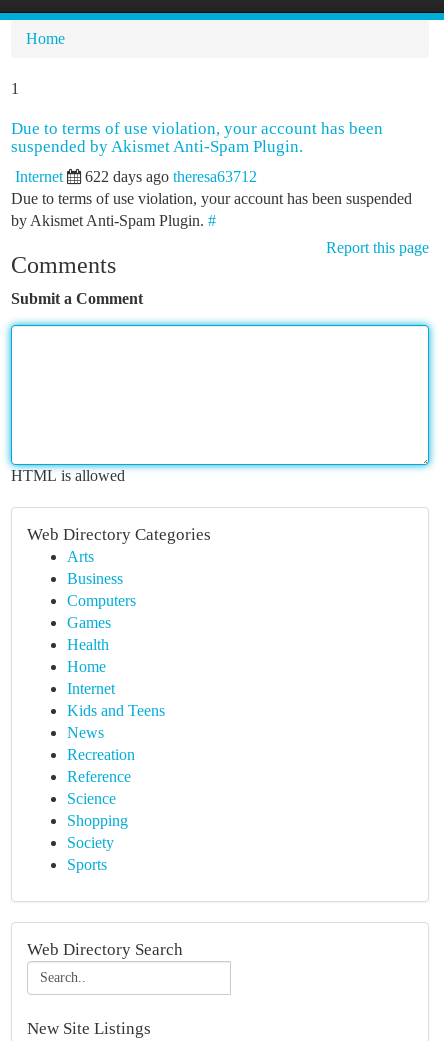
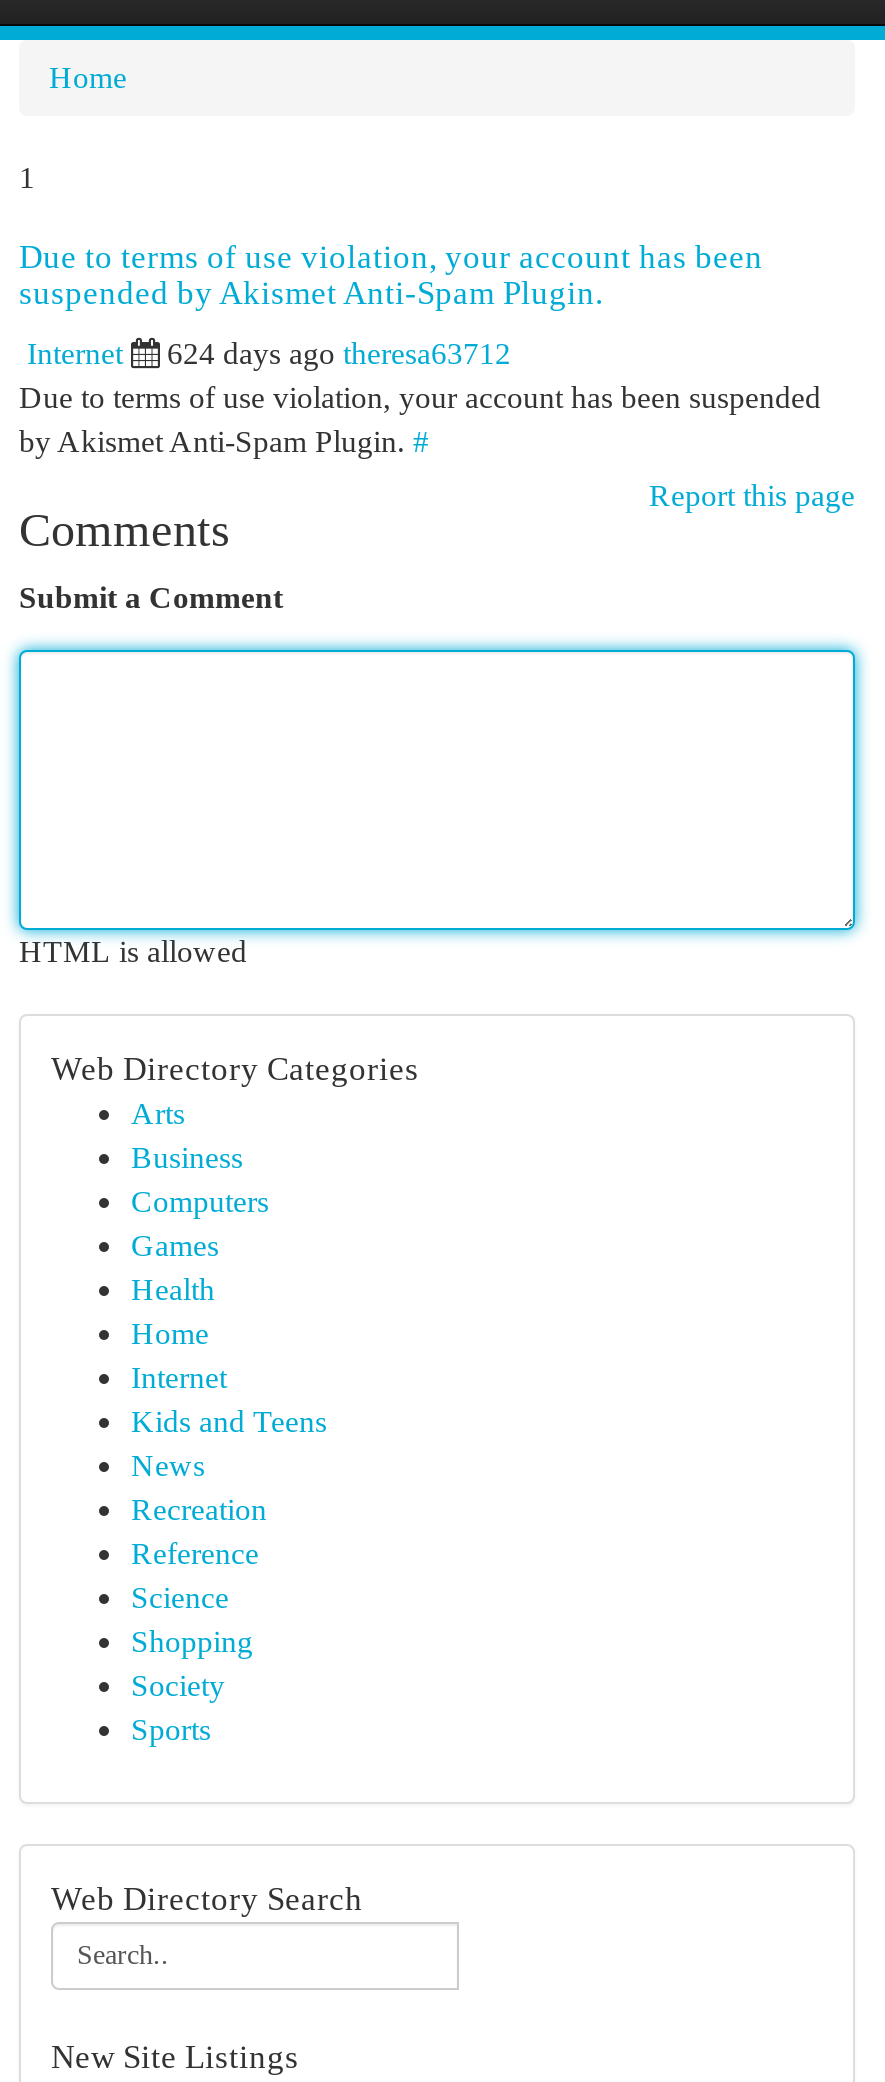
- 622 days ago theresa63712
+ 624 days ago theresa63712
